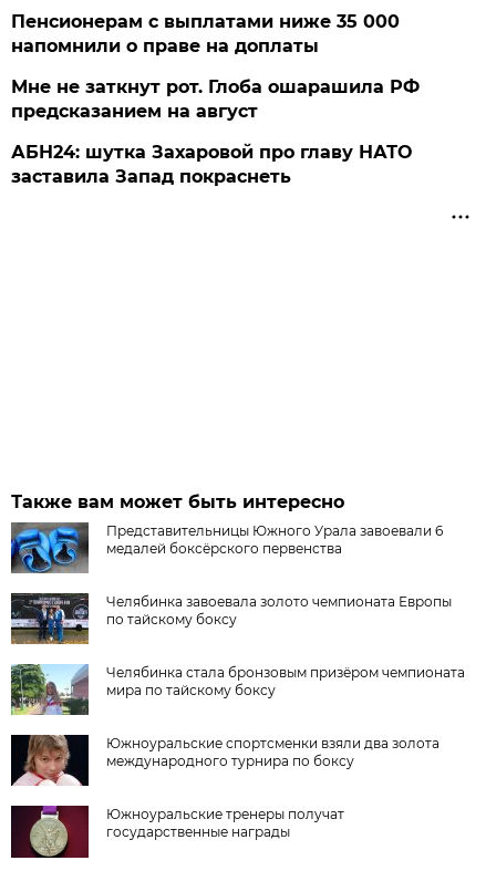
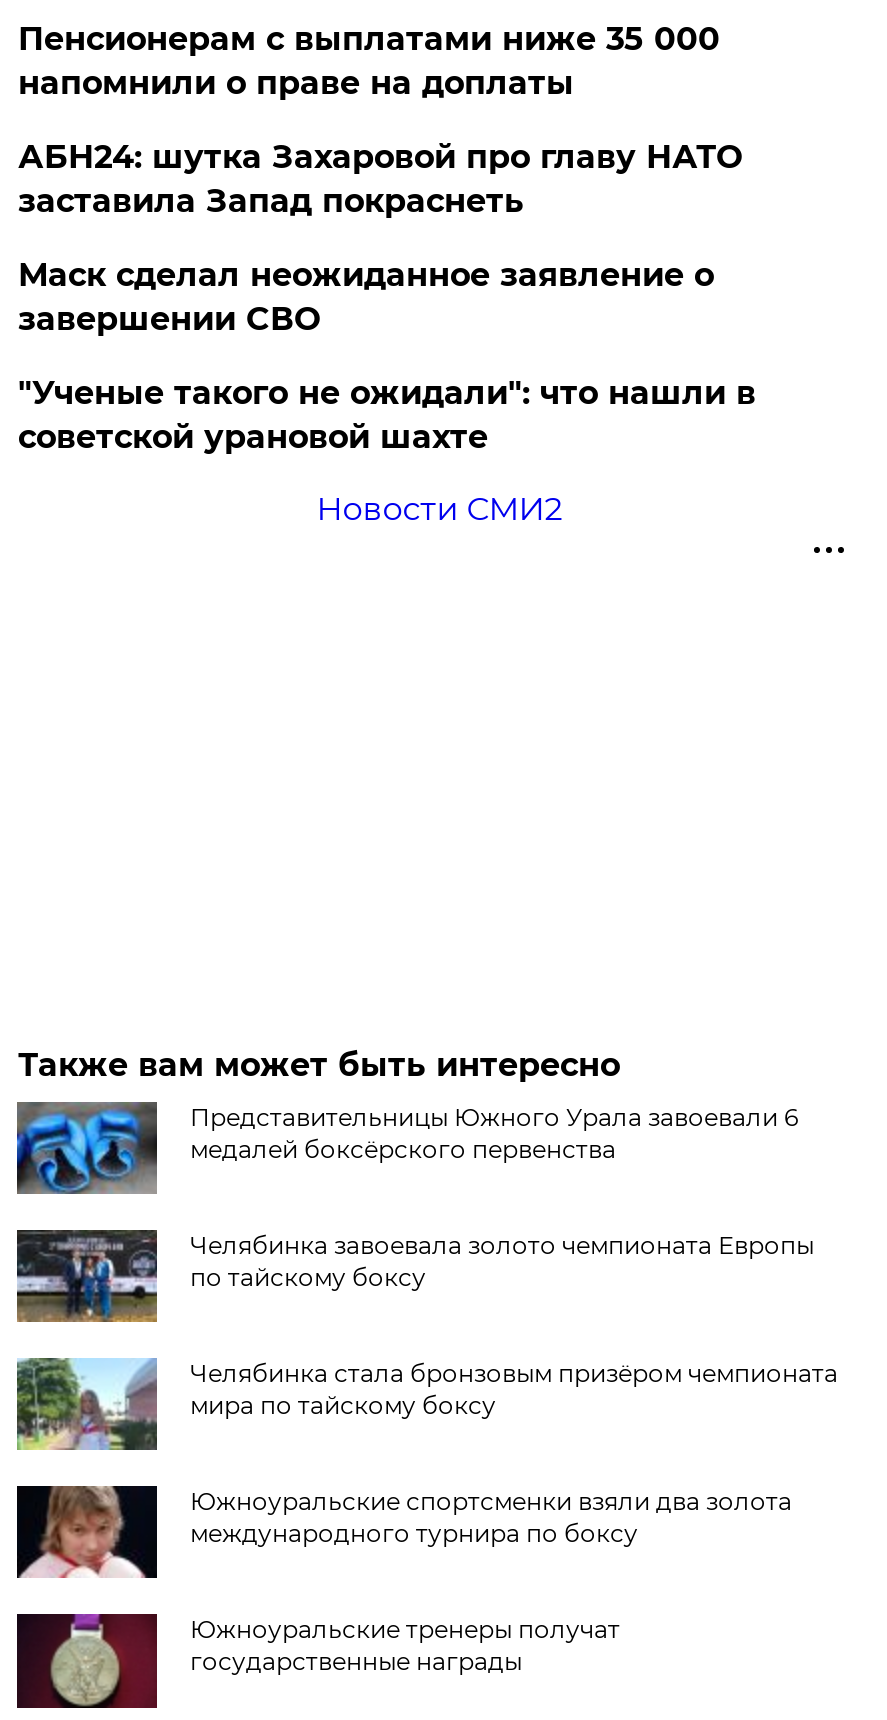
- Мне не заткнут рот. Глоба ошарашила РФ
- предсказанием на август

moved up: АБН24: шутка Захаровой про главу НАТО | заставила Запад покраснеть

+ Маск сделал неожиданное заявление о
+ завершении СВО
+ "Ученые такого не ожидали": что нашли в
+ советской урановой шахте
+ Новости СМИ2
